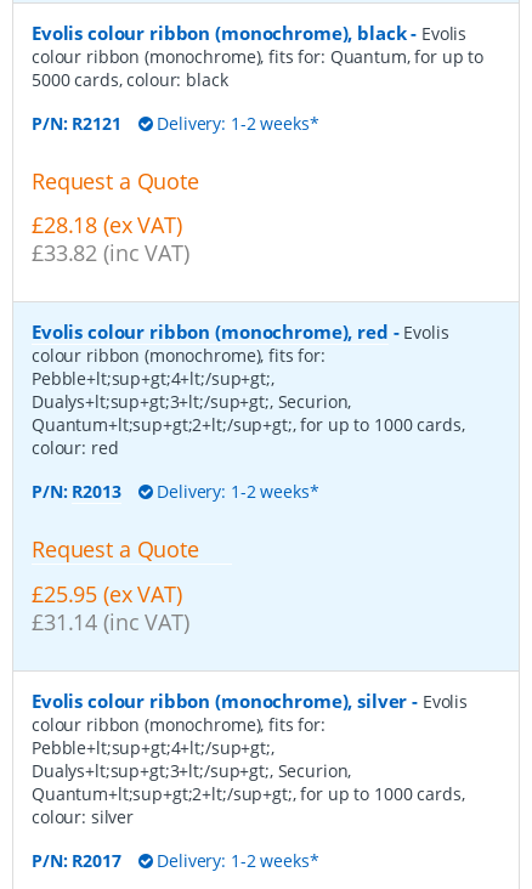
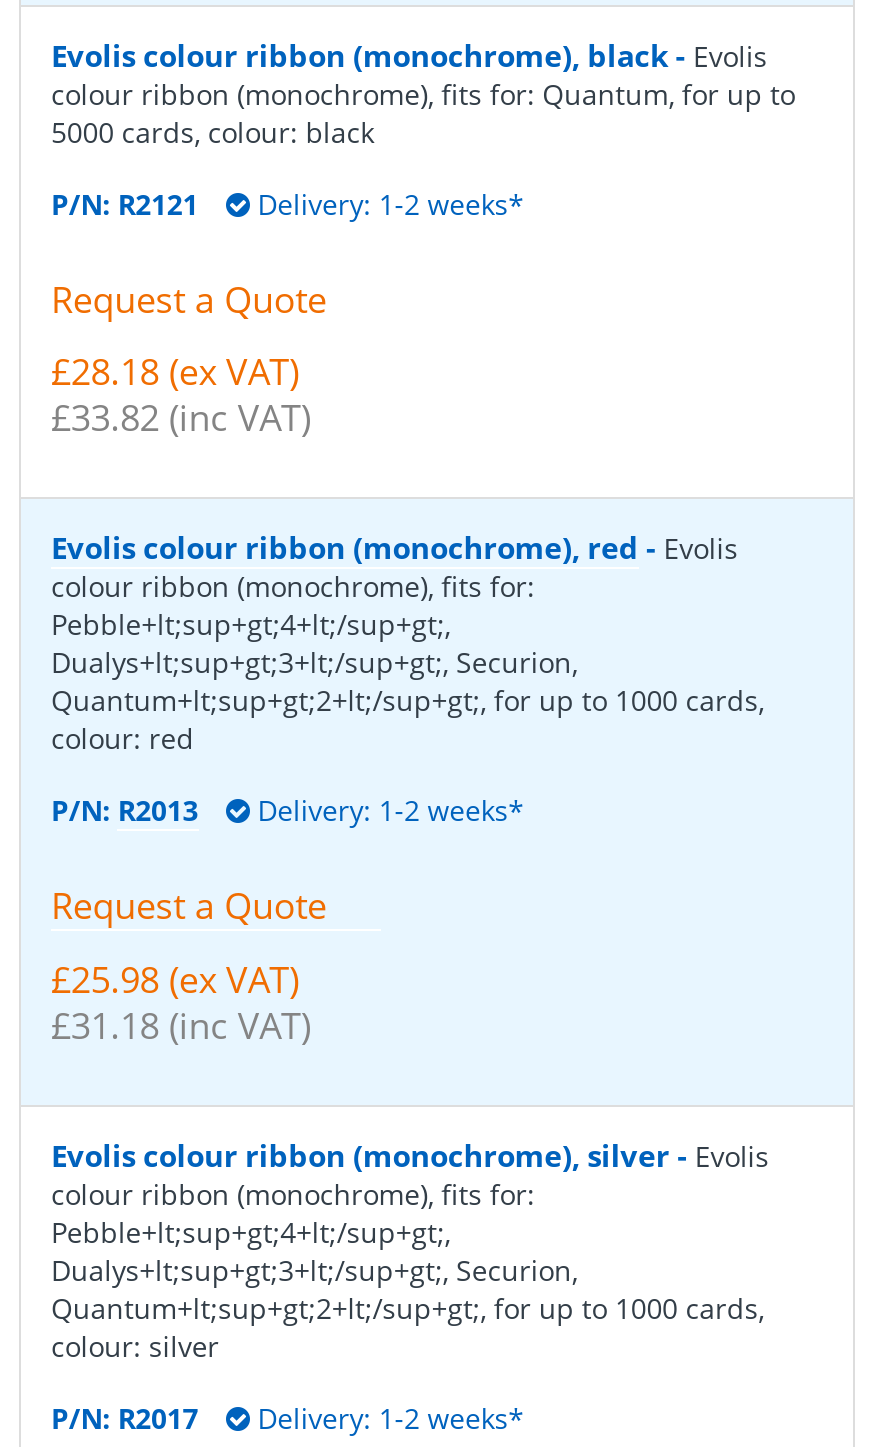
- £25.95 (ex VAT)
+ £25.98 (ex VAT)

- £31.14 (inc VAT)
+ £31.18 (inc VAT)
